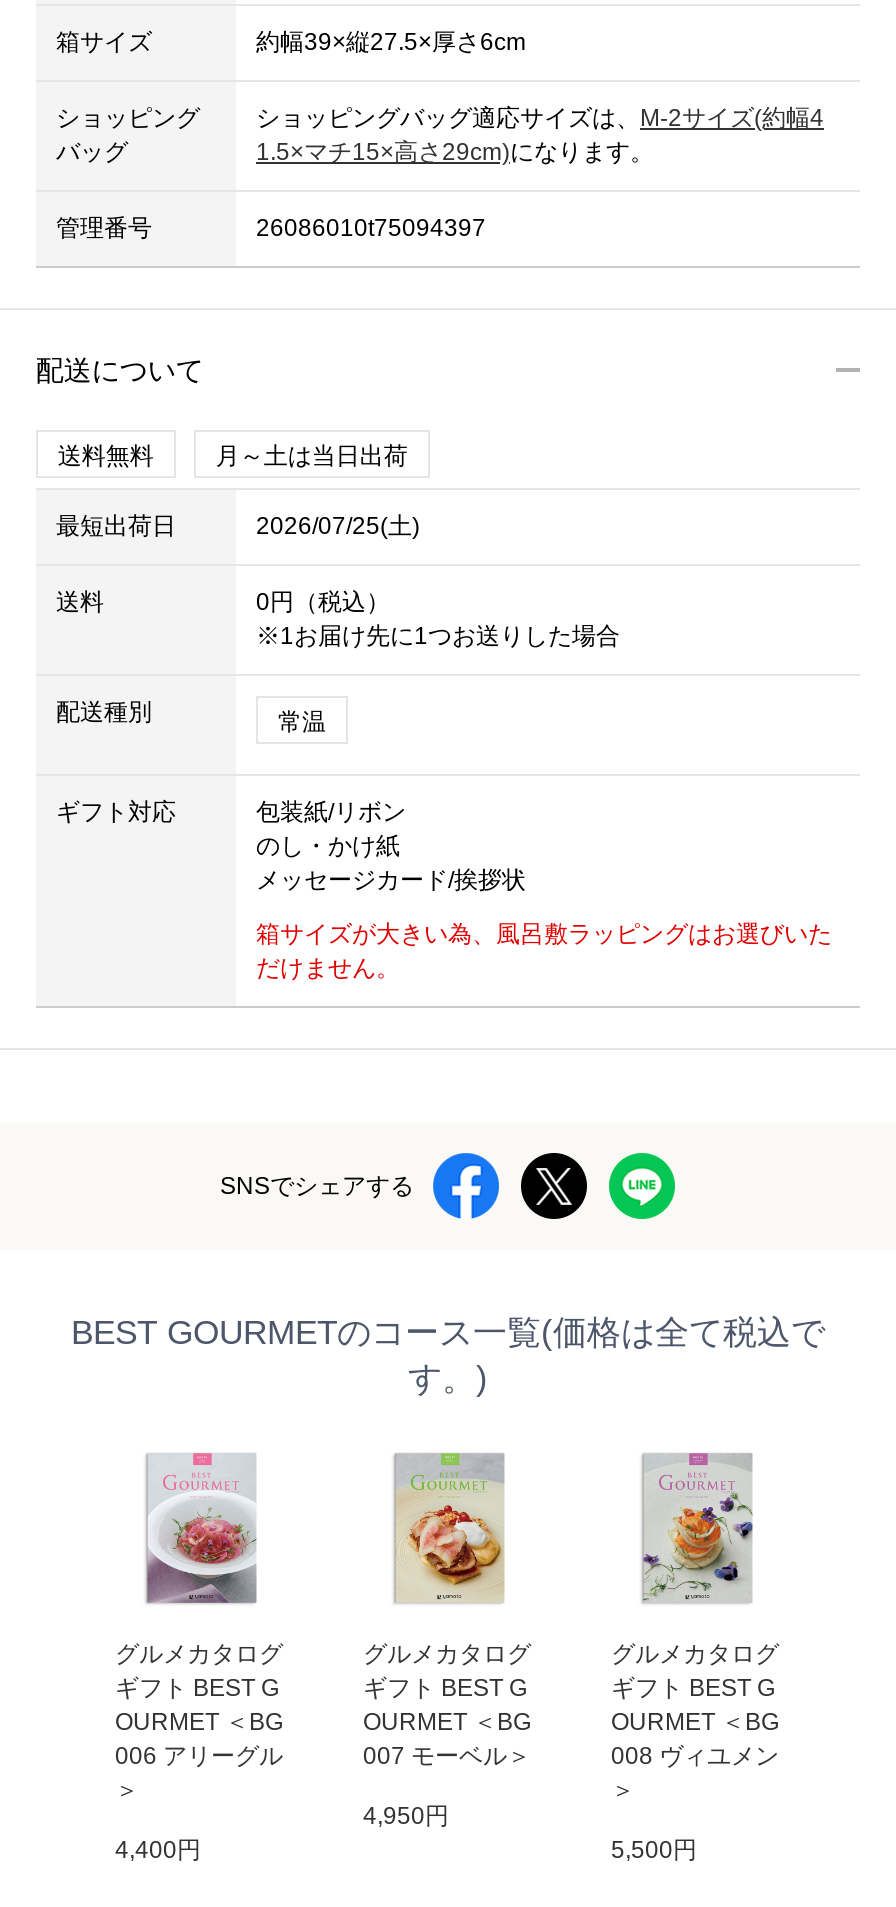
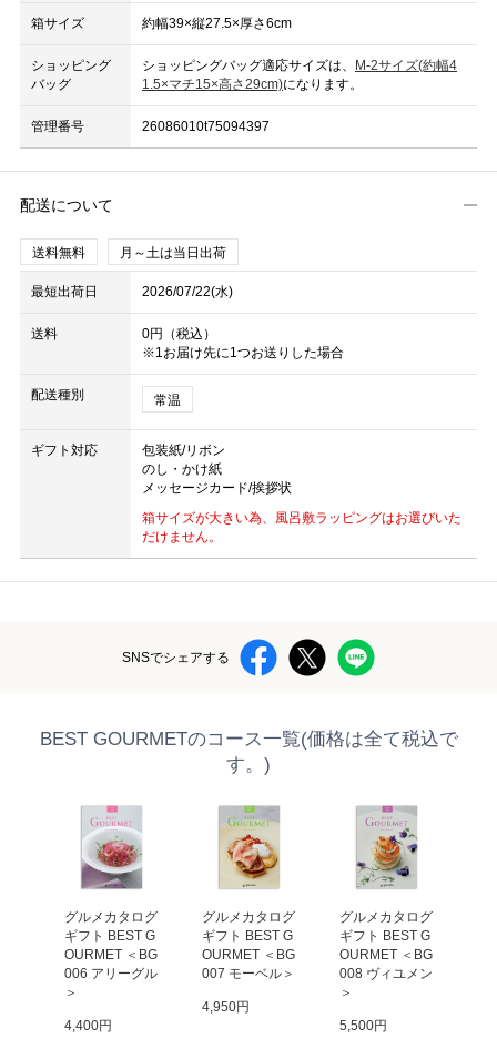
- 2026/07/25(土)
+ 2026/07/22(水)
